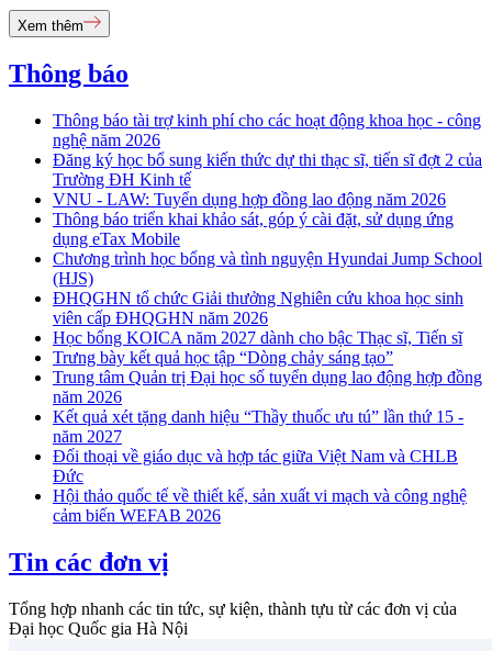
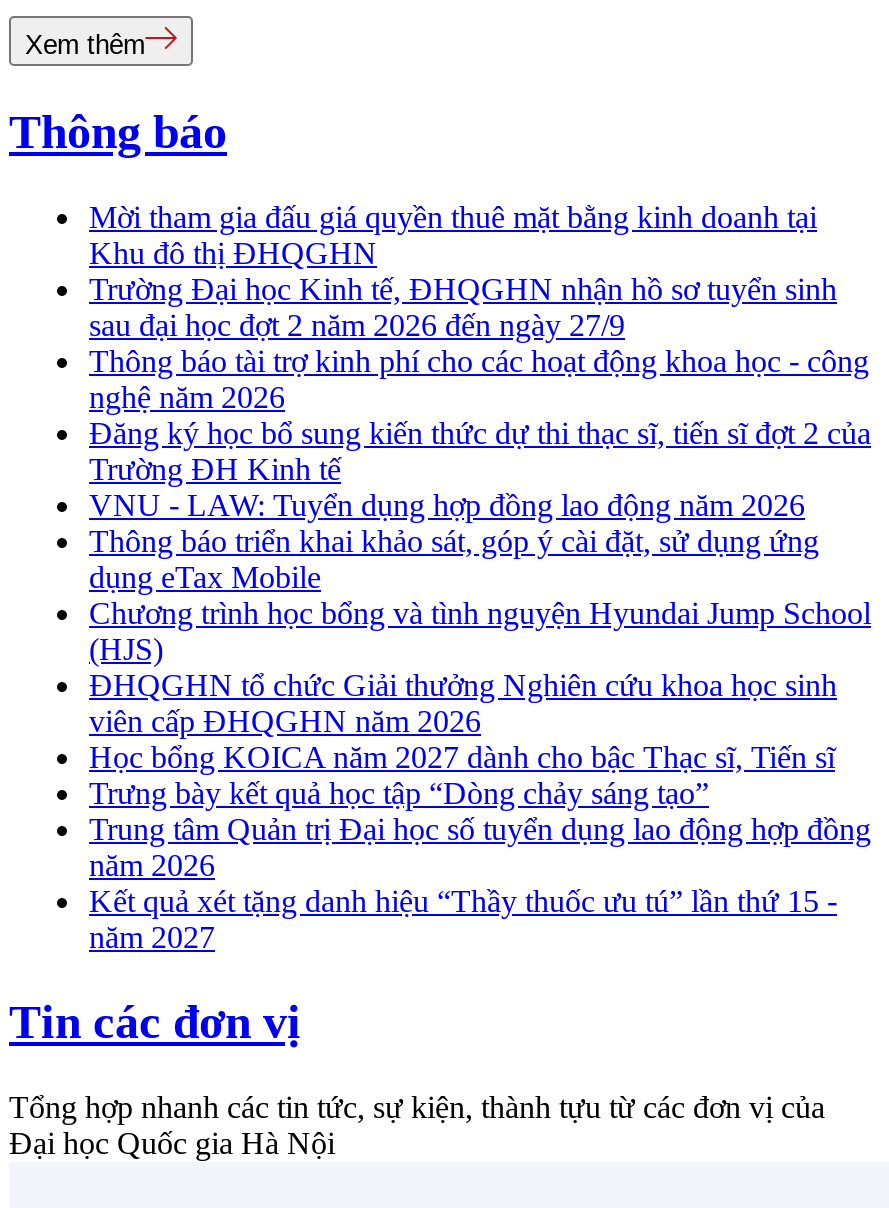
+ Mời tham gia đấu giá quyền thuê mặt bằng kinh doanh tại
+ Khu đô thị ĐHQGHN
+ Trường Đại học Kinh tế, ĐHQGHN nhận hồ sơ tuyển sinh
+ sau đại học đợt 2 năm 2026 đến ngày 27/9

moved down: Thông báo tài trợ kinh phí cho các hoạt động khoa học - công | nghệ năm 2026 | Đăng ký học bổ sung kiến thức dự thi thạc sĩ, tiến sĩ đợt 2 của | ... | Kết quả xét tặng danh hiệu “Thầy thuốc ưu tú” lần thứ 15 - | năm 2027

- Đối thoại về giáo dục và hợp tác giữa Việt Nam và CHLB
- Đức
- Hội thảo quốc tế về thiết kế, sản xuất vi mạch và công nghệ
- cảm biến WEFAB 2026
